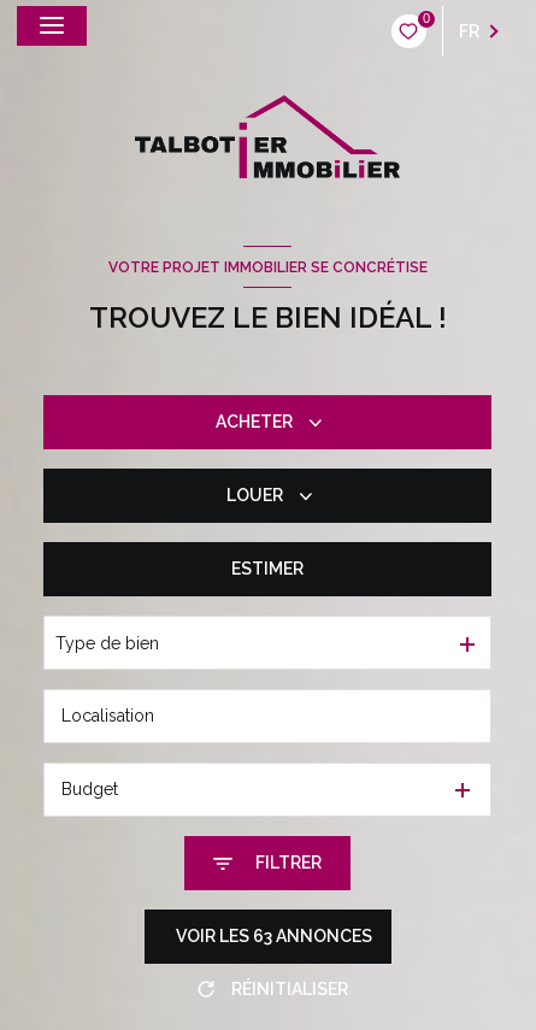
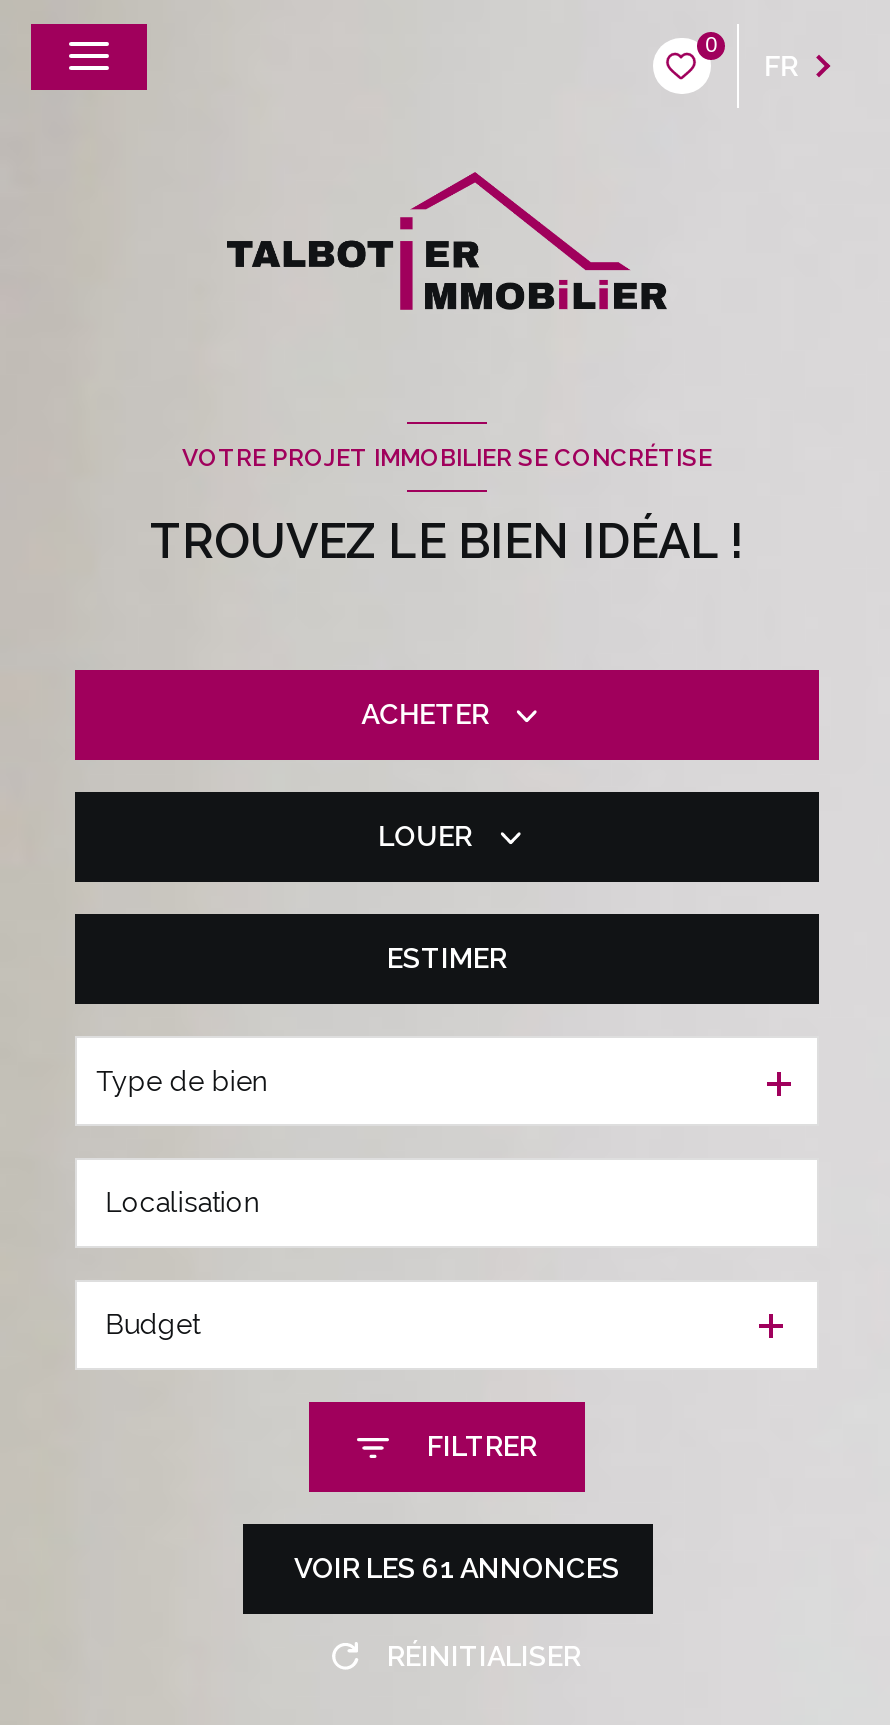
- VOIR LES 63 ANNONCES
+ VOIR LES 61 ANNONCES
